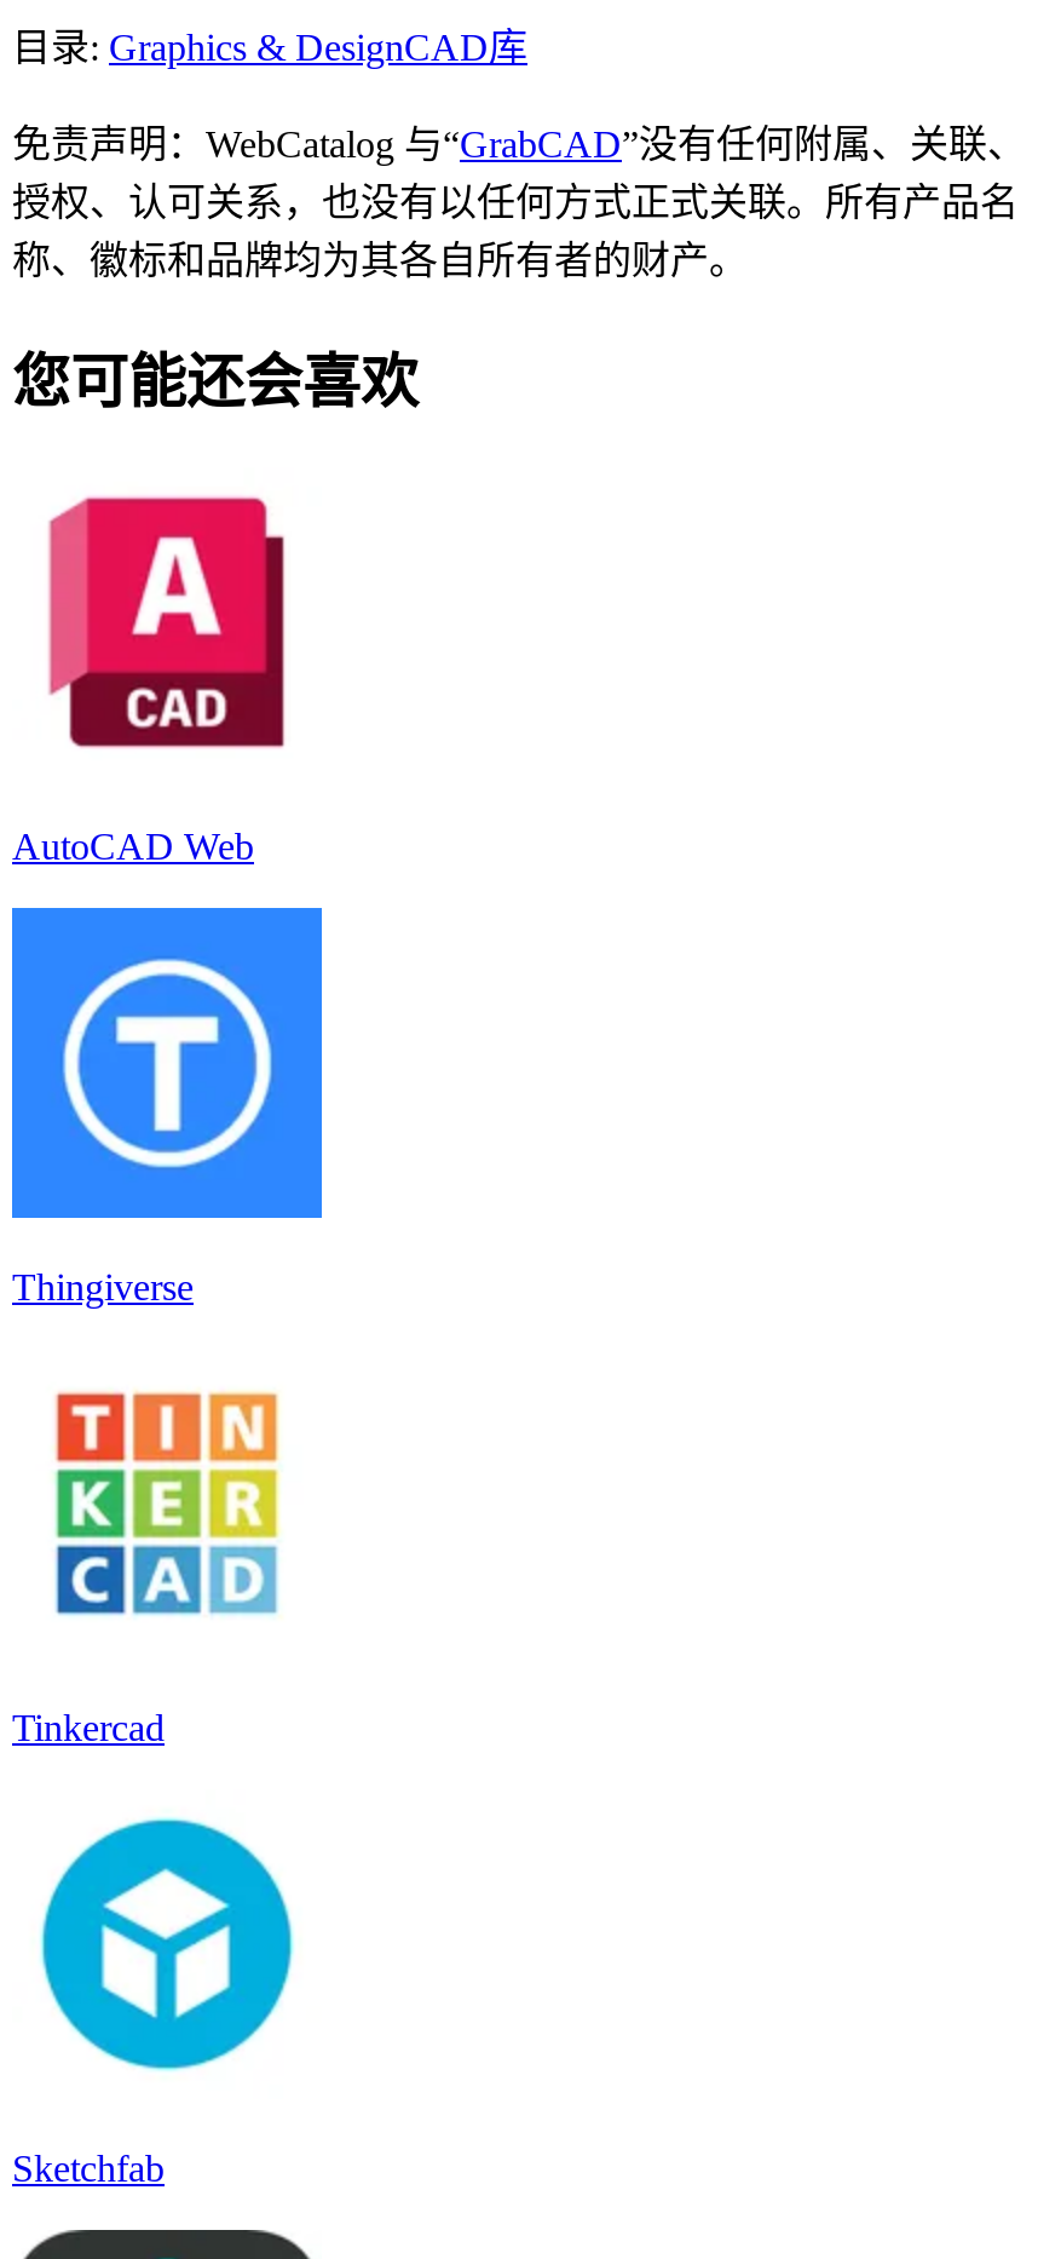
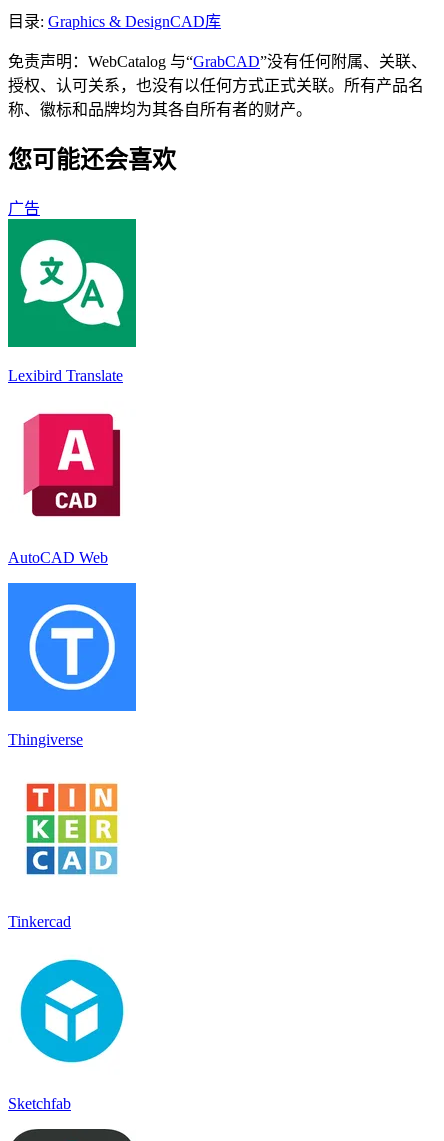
+ [image]
+ Lexibird Translate

+ 广告
